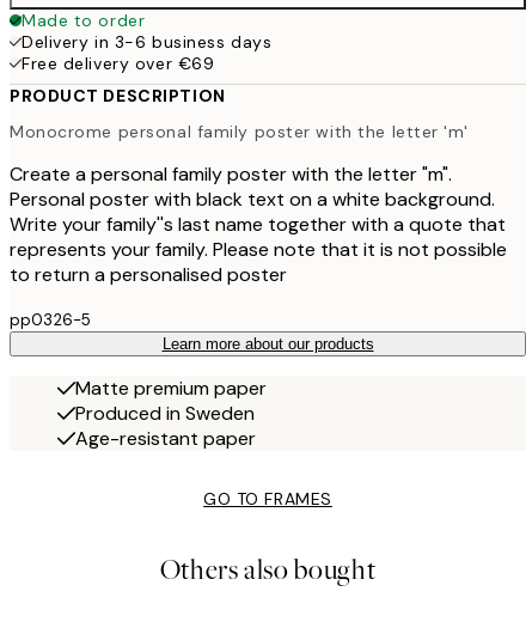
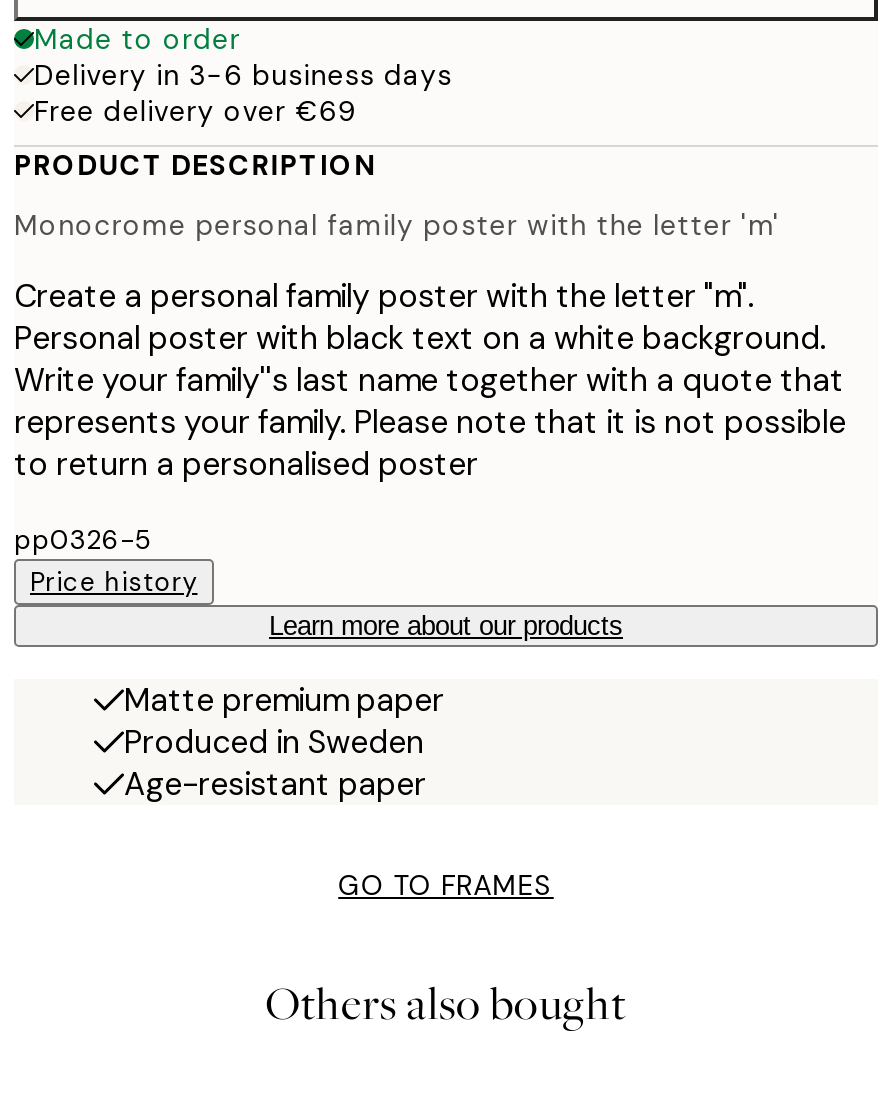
+ Price history
